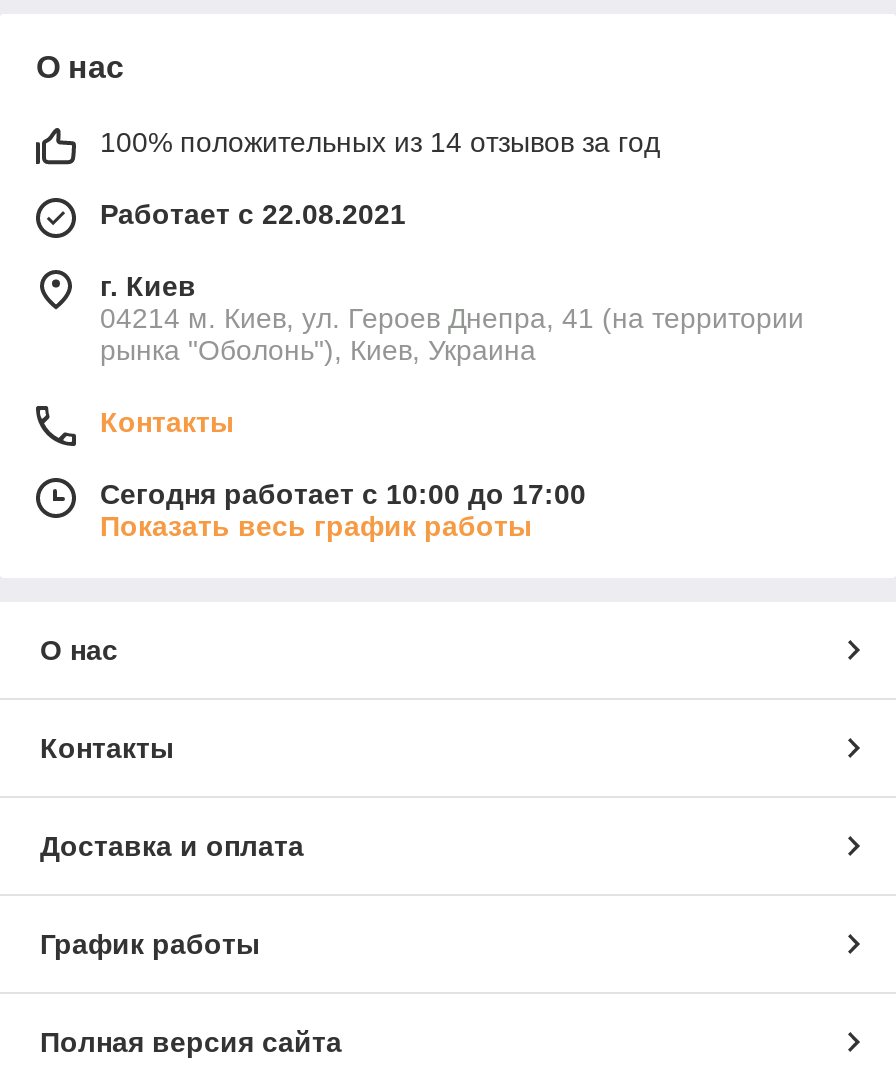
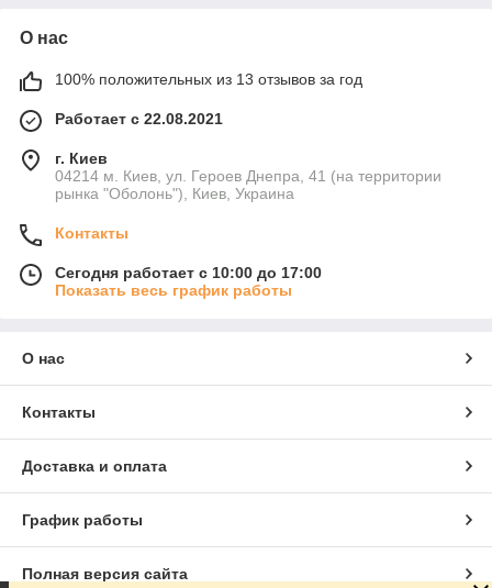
- 100% положительных из 14 отзывов за год
+ 100% положительных из 13 отзывов за год
